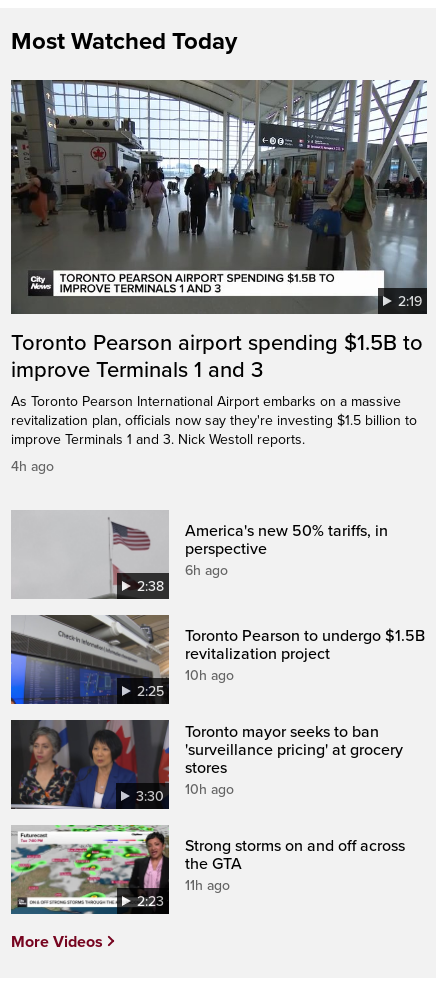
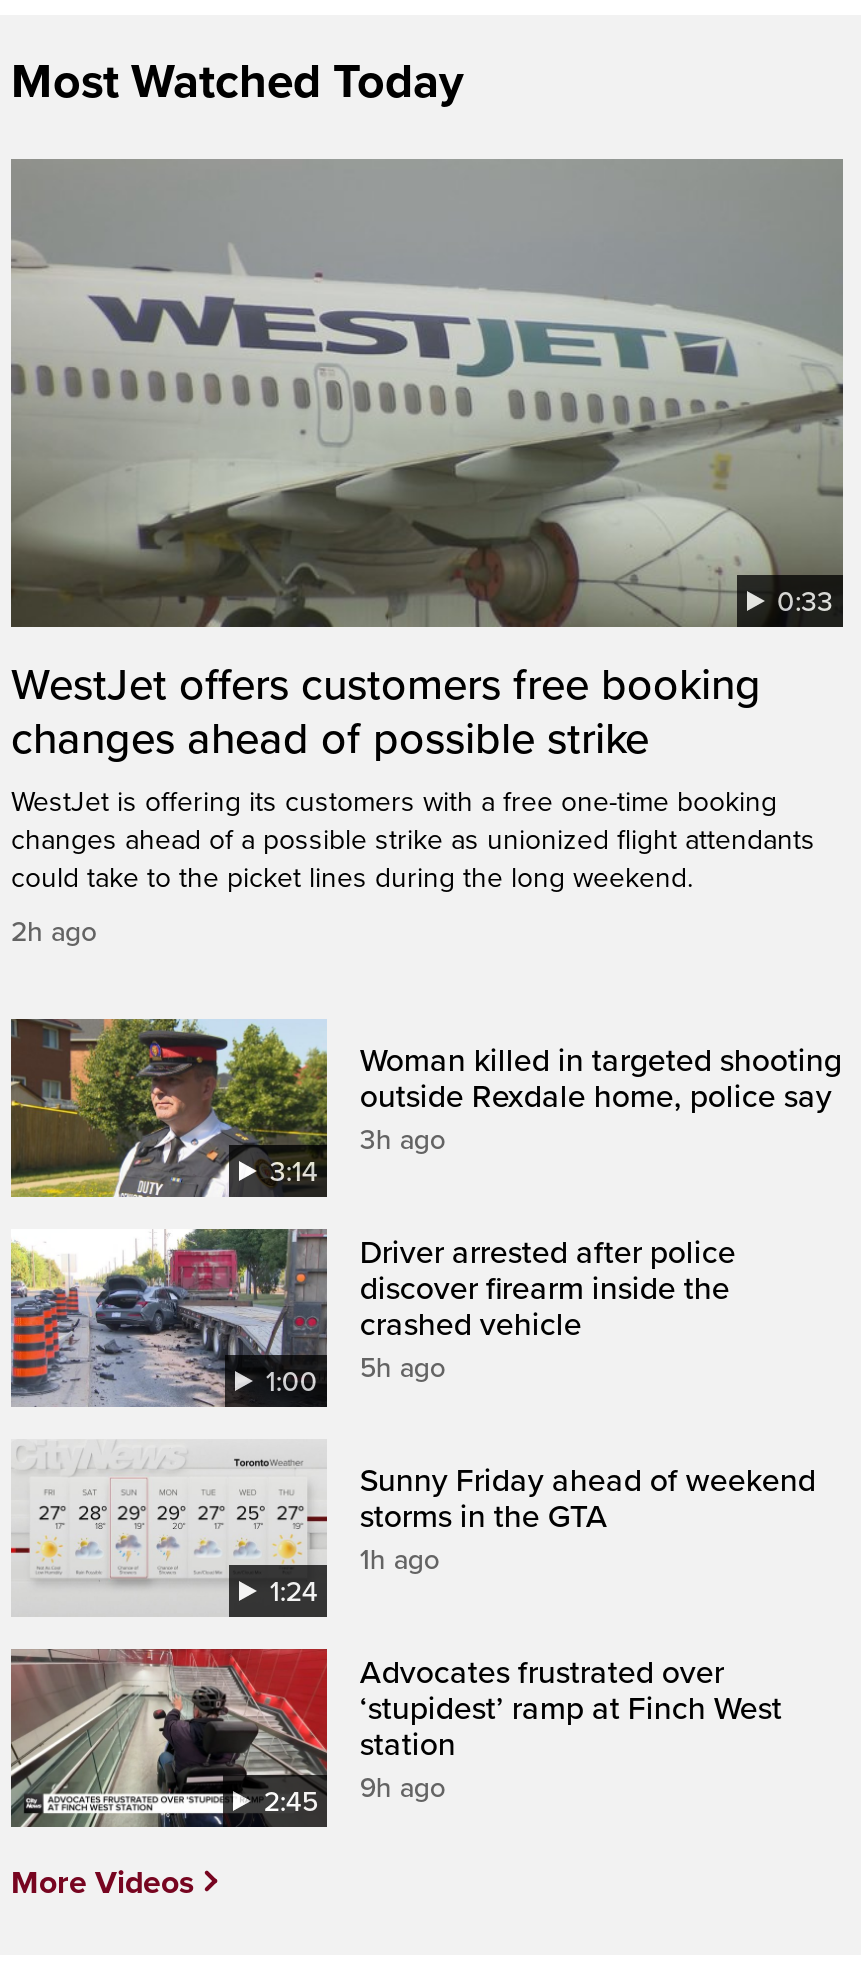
- [image]
- 2:19
+ [image]
+ 0:33

- Toronto Pearson airport spending $1.5B to
- improve Terminals 1 and 3
- As Toronto Pearson International Airport embarks on a massive
- revitalization plan, officials now say they're investing $1.5 billion to
- improve Terminals 1 and 3. Nick Westoll reports.
+ WestJet offers customers free booking
+ changes ahead of possible strike
+ WestJet is offering its customers with a free one-time booking
+ changes ahead of a possible strike as unionized flight attendants
+ could take to the picket lines during the long weekend.

- 4h ago
+ 2h ago

- [image]
- 2:38
+ [image]
+ 3:14

- America's new 50% tariffs, in
- perspective
- 6h ago
+ Woman killed in targeted shooting
+ outside Rexdale home, police say
+ 3h ago

- [image]
- 2:25
+ [image]
+ 1:00

- Toronto Pearson to undergo $1.5B
- revitalization project
- 10h ago
+ Driver arrested after police
+ discover firearm inside the
+ crashed vehicle
+ 5h ago

- [image]
- 3:30
+ [image]
+ 1:24

- Toronto mayor seeks to ban
- 'surveillance pricing' at grocery
- stores
- 10h ago
+ Sunny Friday ahead of weekend
+ storms in the GTA
+ 1h ago

- [image]
- 2:23
+ [image]
+ 2:45

- Strong storms on and off across
- the GTA
- 11h ago
+ Advocates frustrated over
+ ‘stupidest’ ramp at Finch West
+ station
+ 9h ago
